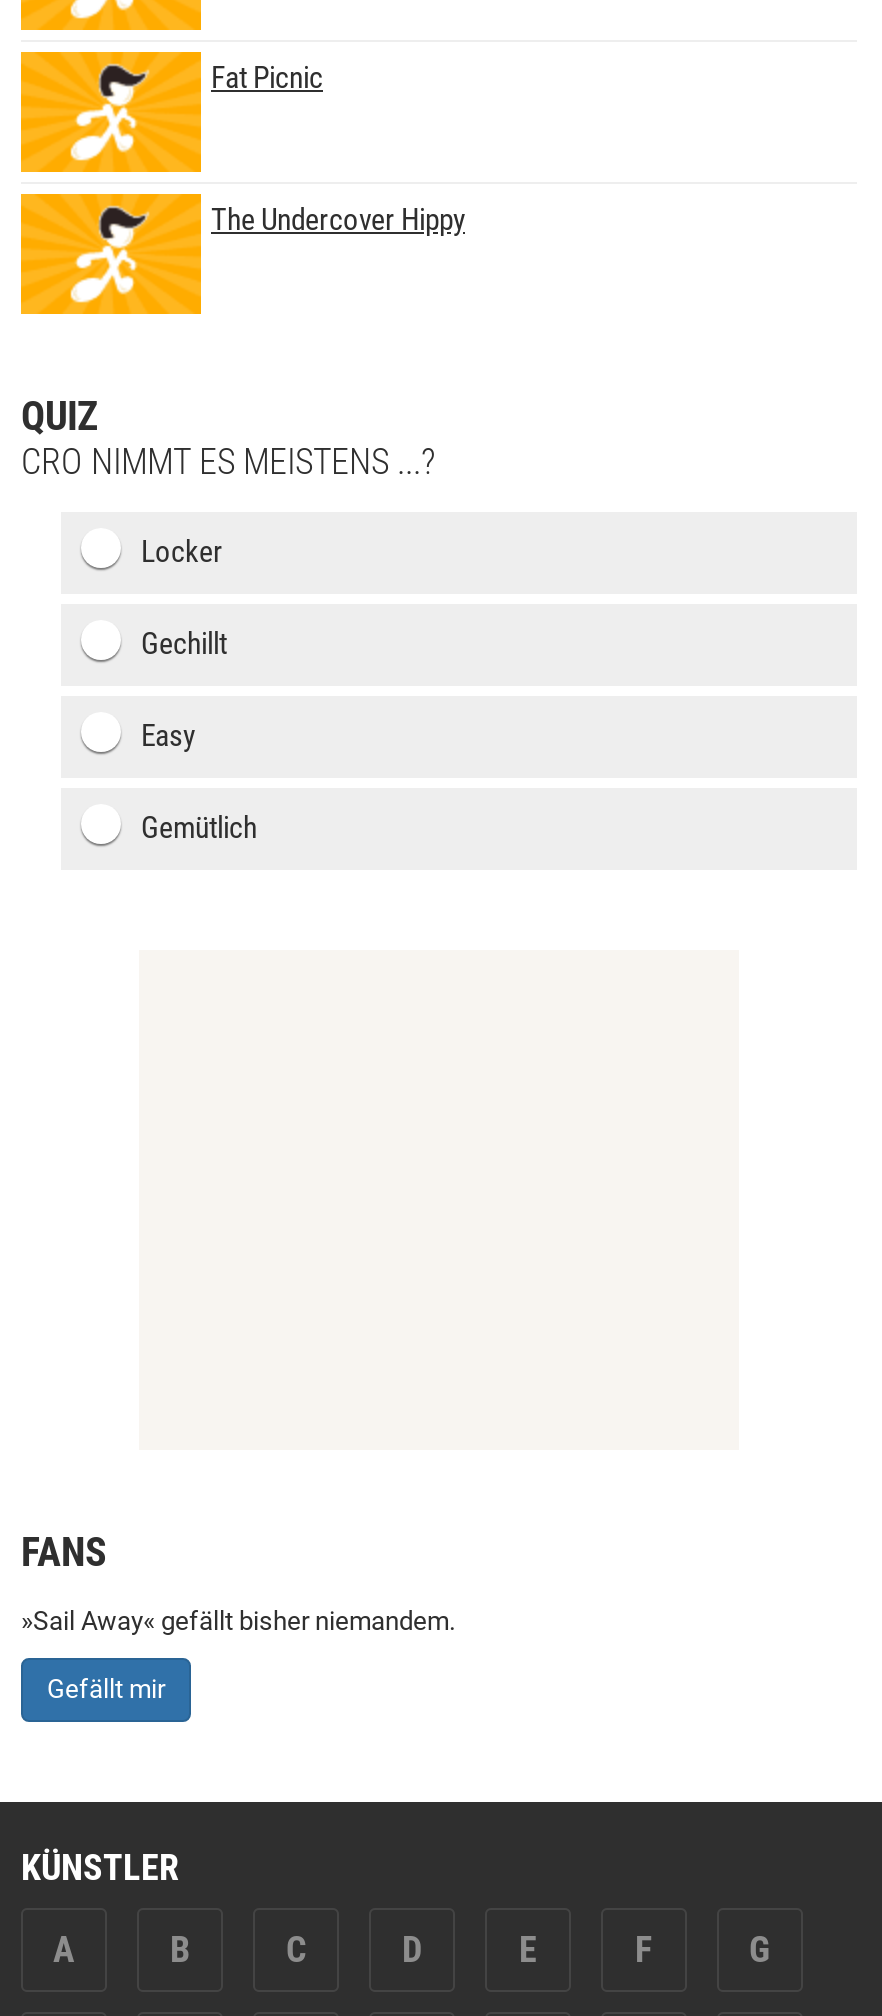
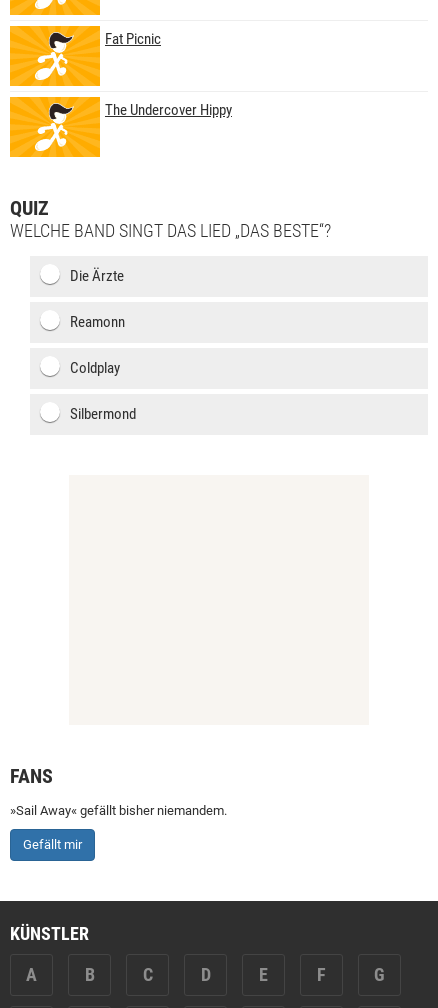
- CRO NIMMT ES MEISTENS ...?
+ WELCHE BAND SINGT DAS LIED „DAS BESTE“?

- Locker
+ Die Ärzte

- Gechillt
+ Reamonn

- Easy
+ Coldplay

- Gemütlich
+ Silbermond
